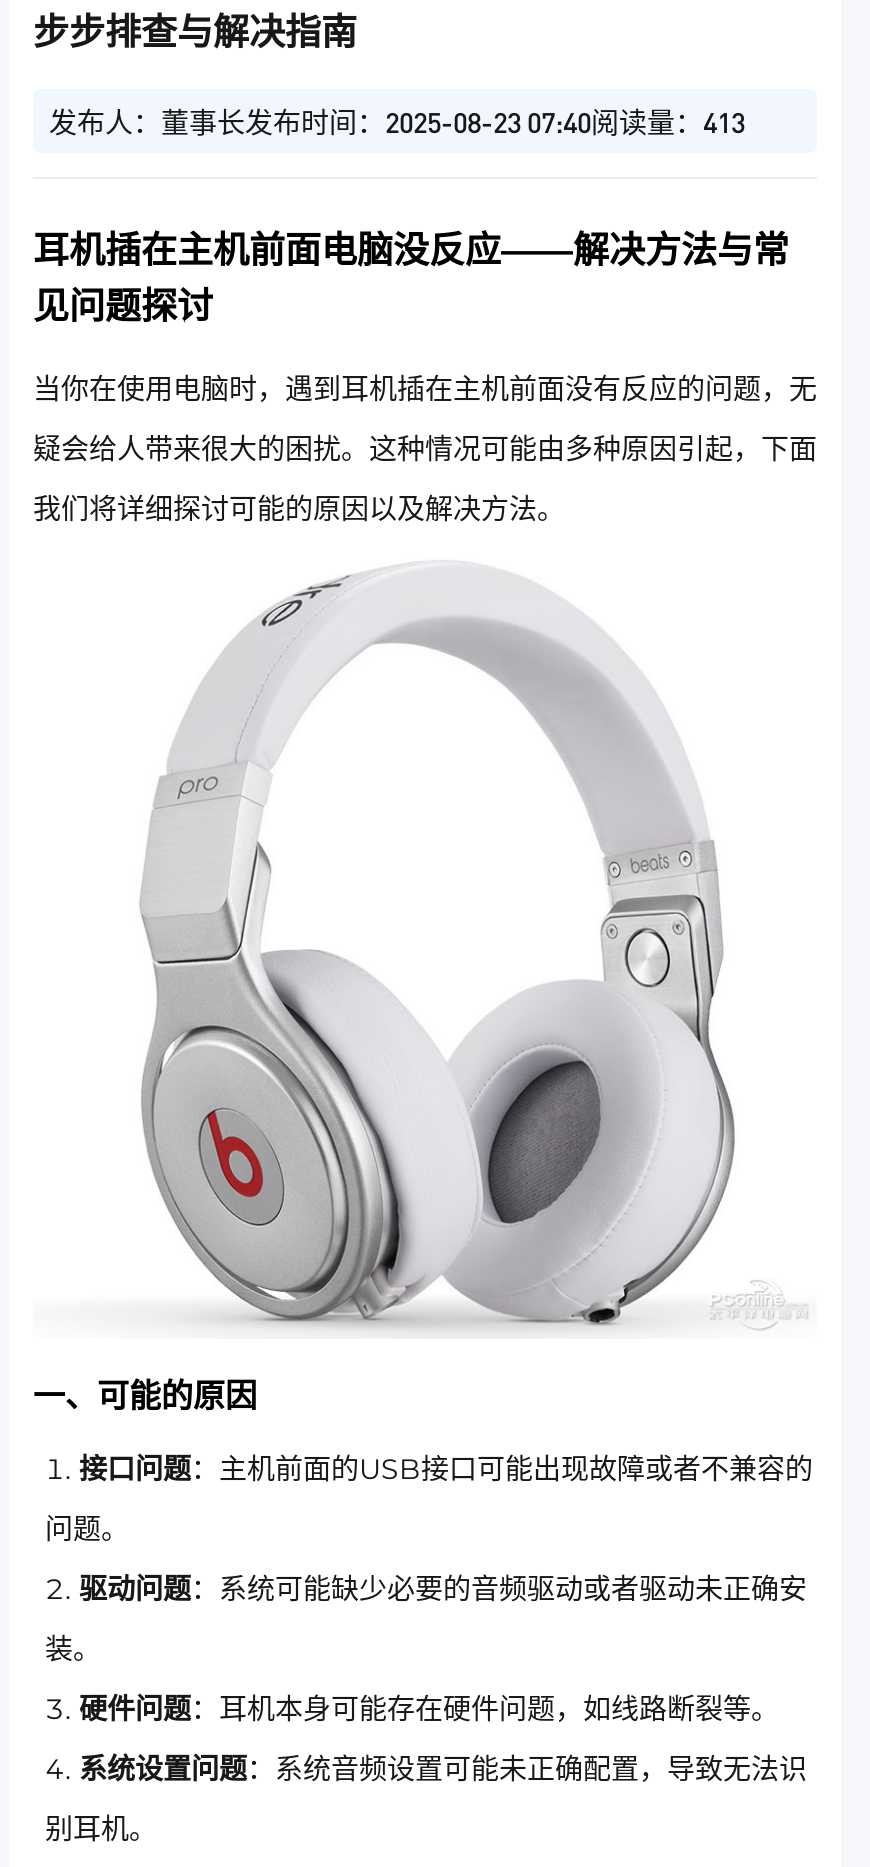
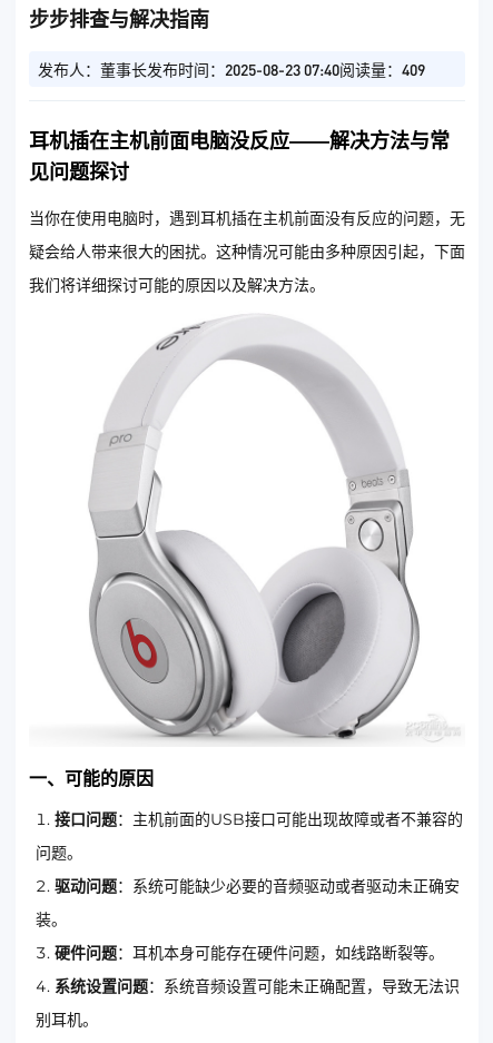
- 发布人：董事长发布时间：2025-08-23 07:40阅读量：413
+ 发布人：董事长发布时间：2025-08-23 07:40阅读量：409
